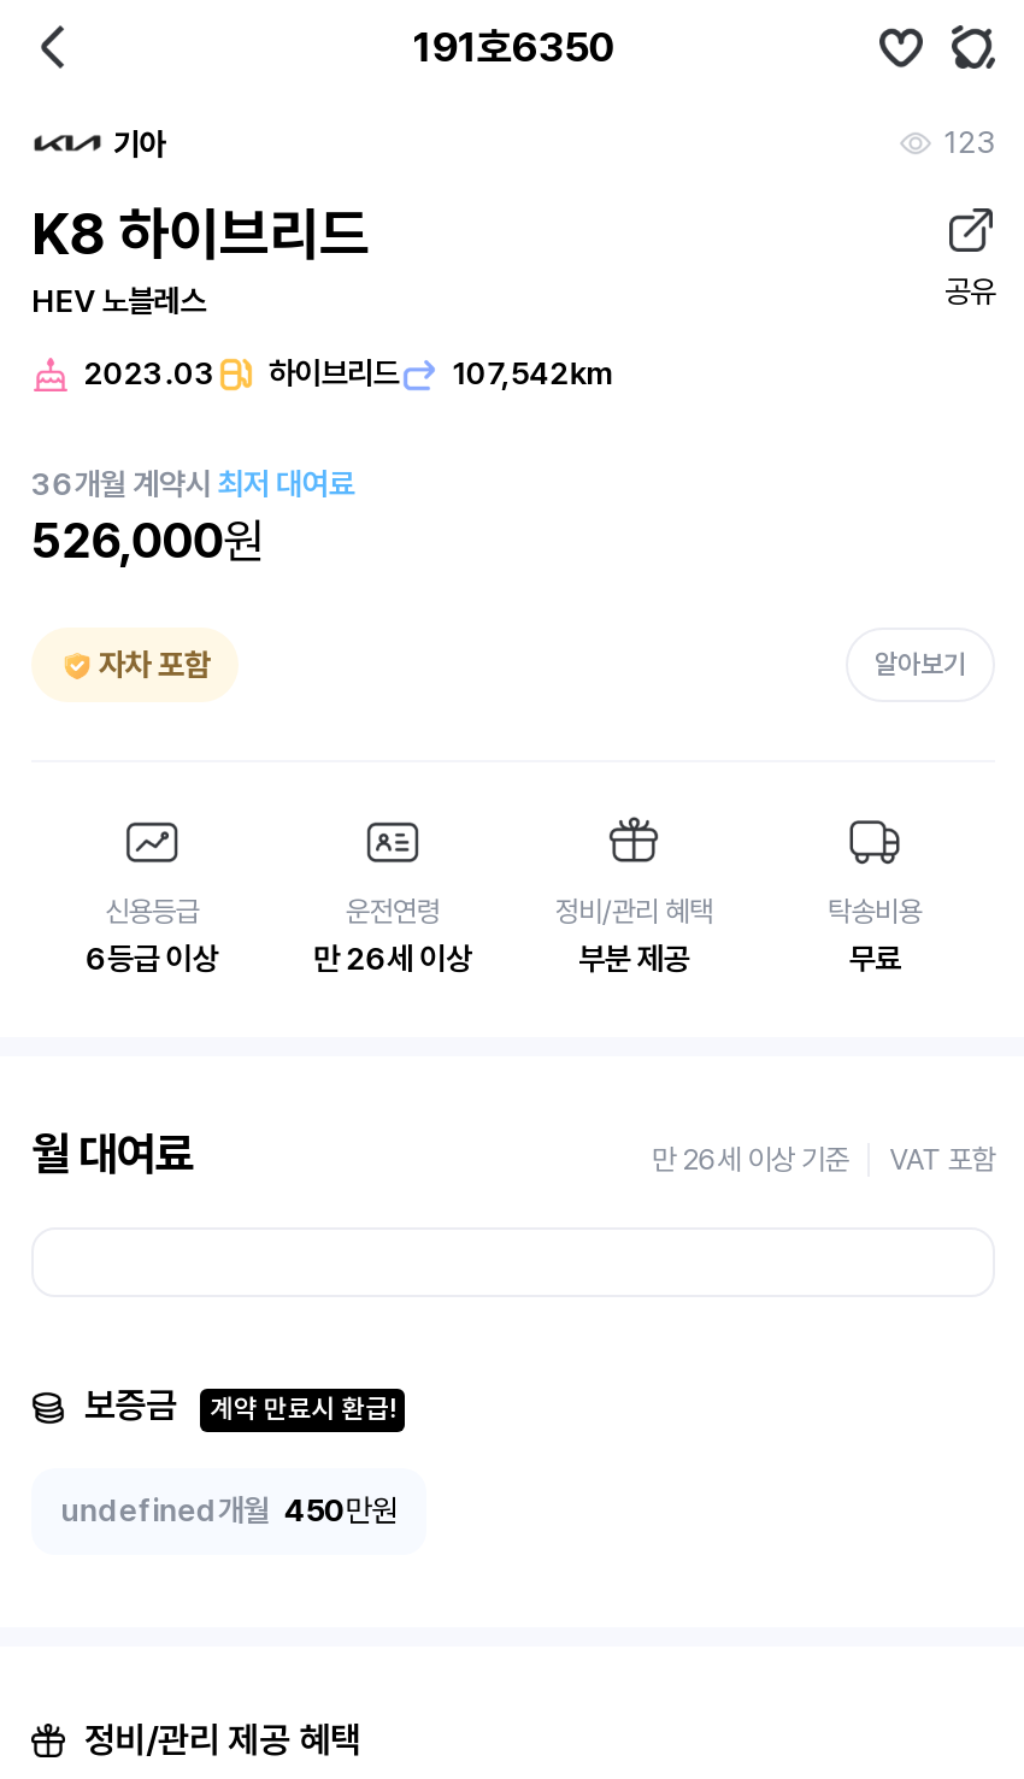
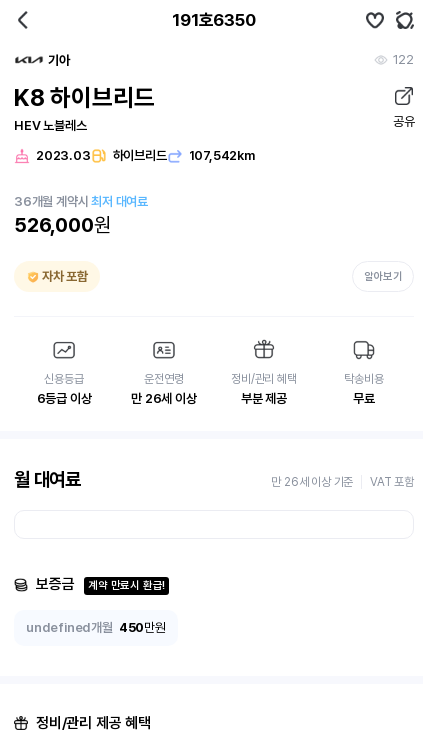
- 123
+ 122
